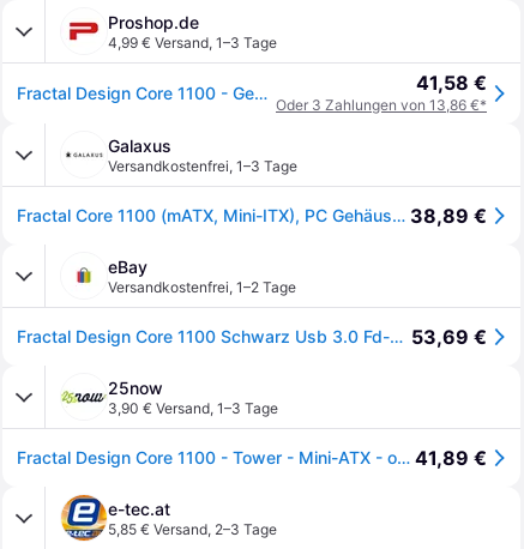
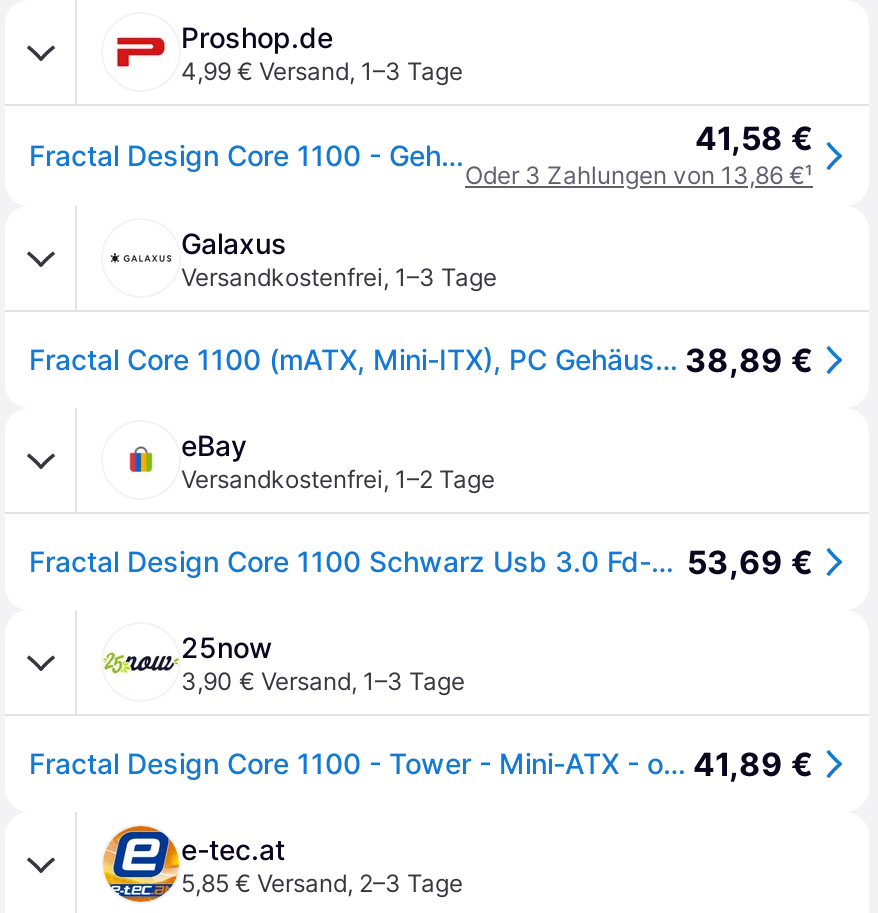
- Oder 3 Zahlungen von 13,86 €*
+ Oder 3 Zahlungen von 13,86 €¹
